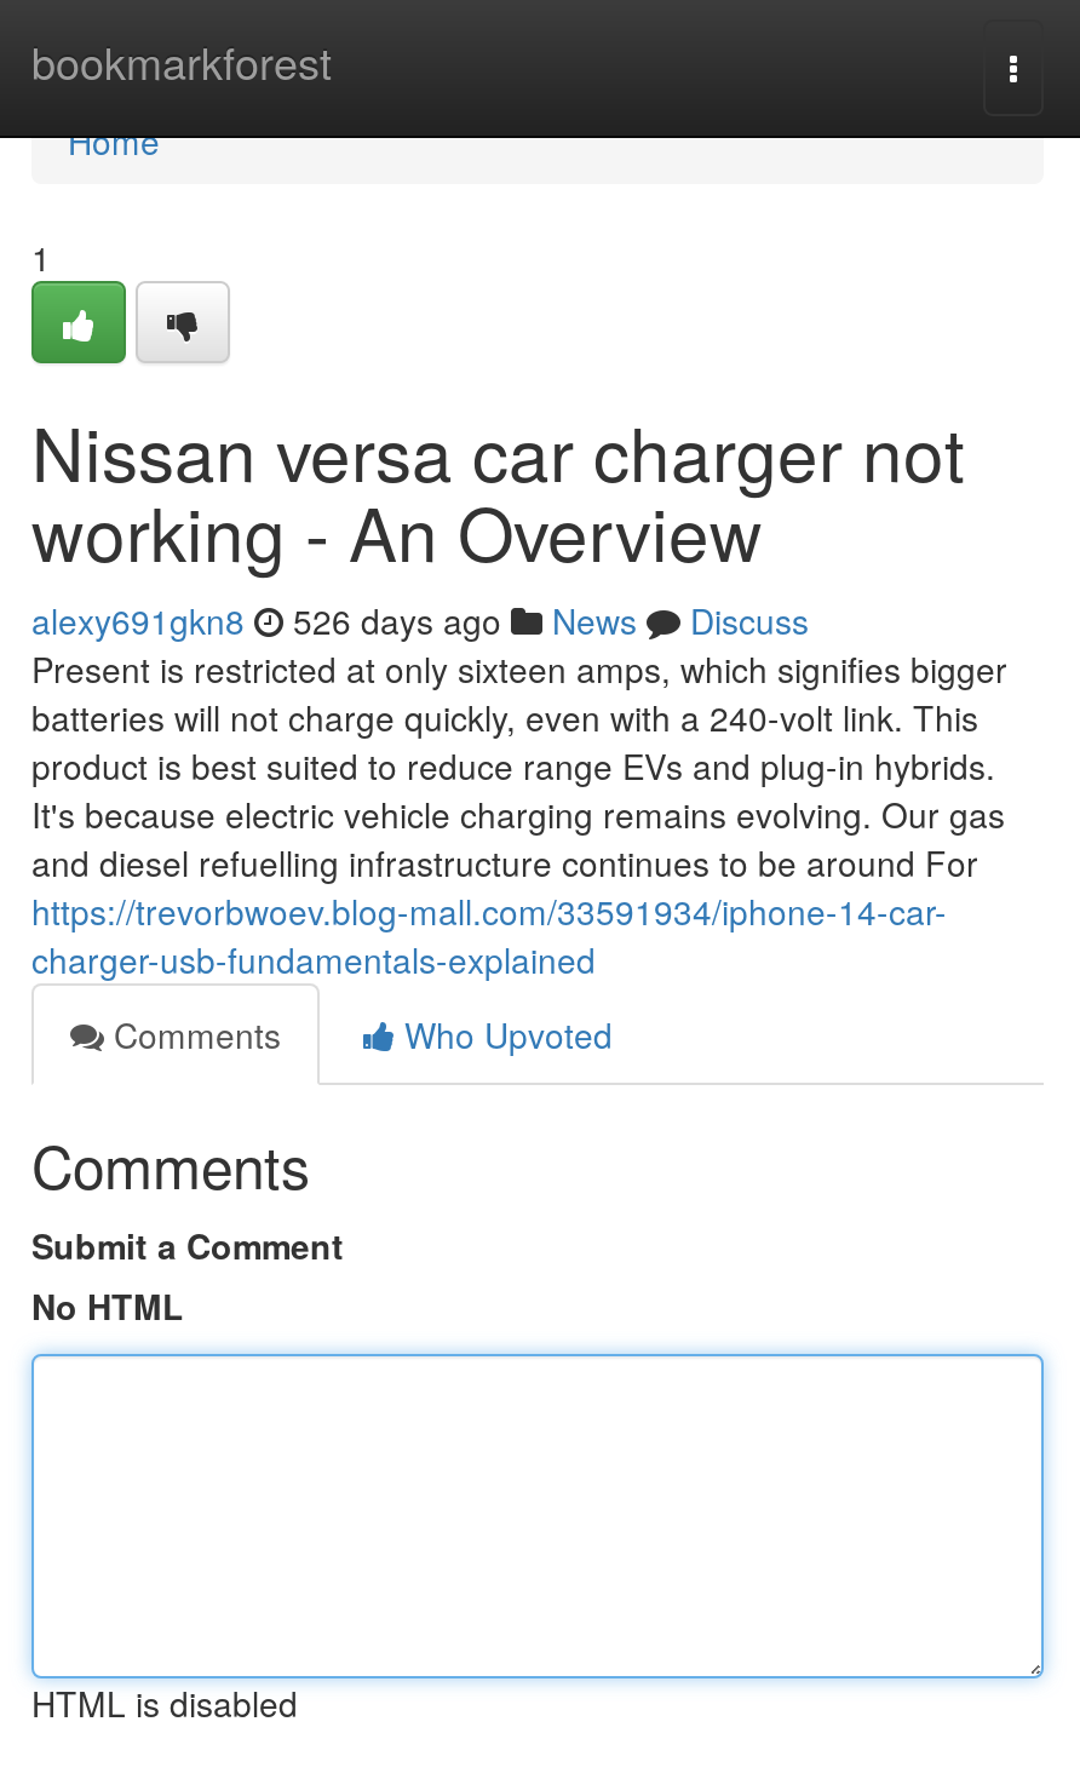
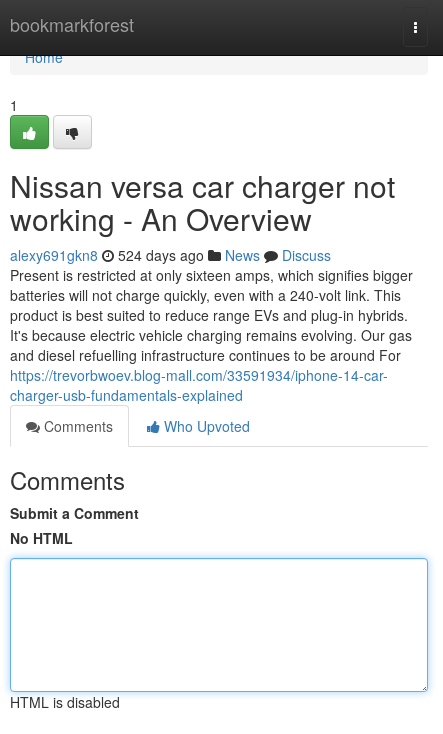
- alexy691gkn8 526 days ago News Discuss
+ alexy691gkn8 524 days ago News Discuss
